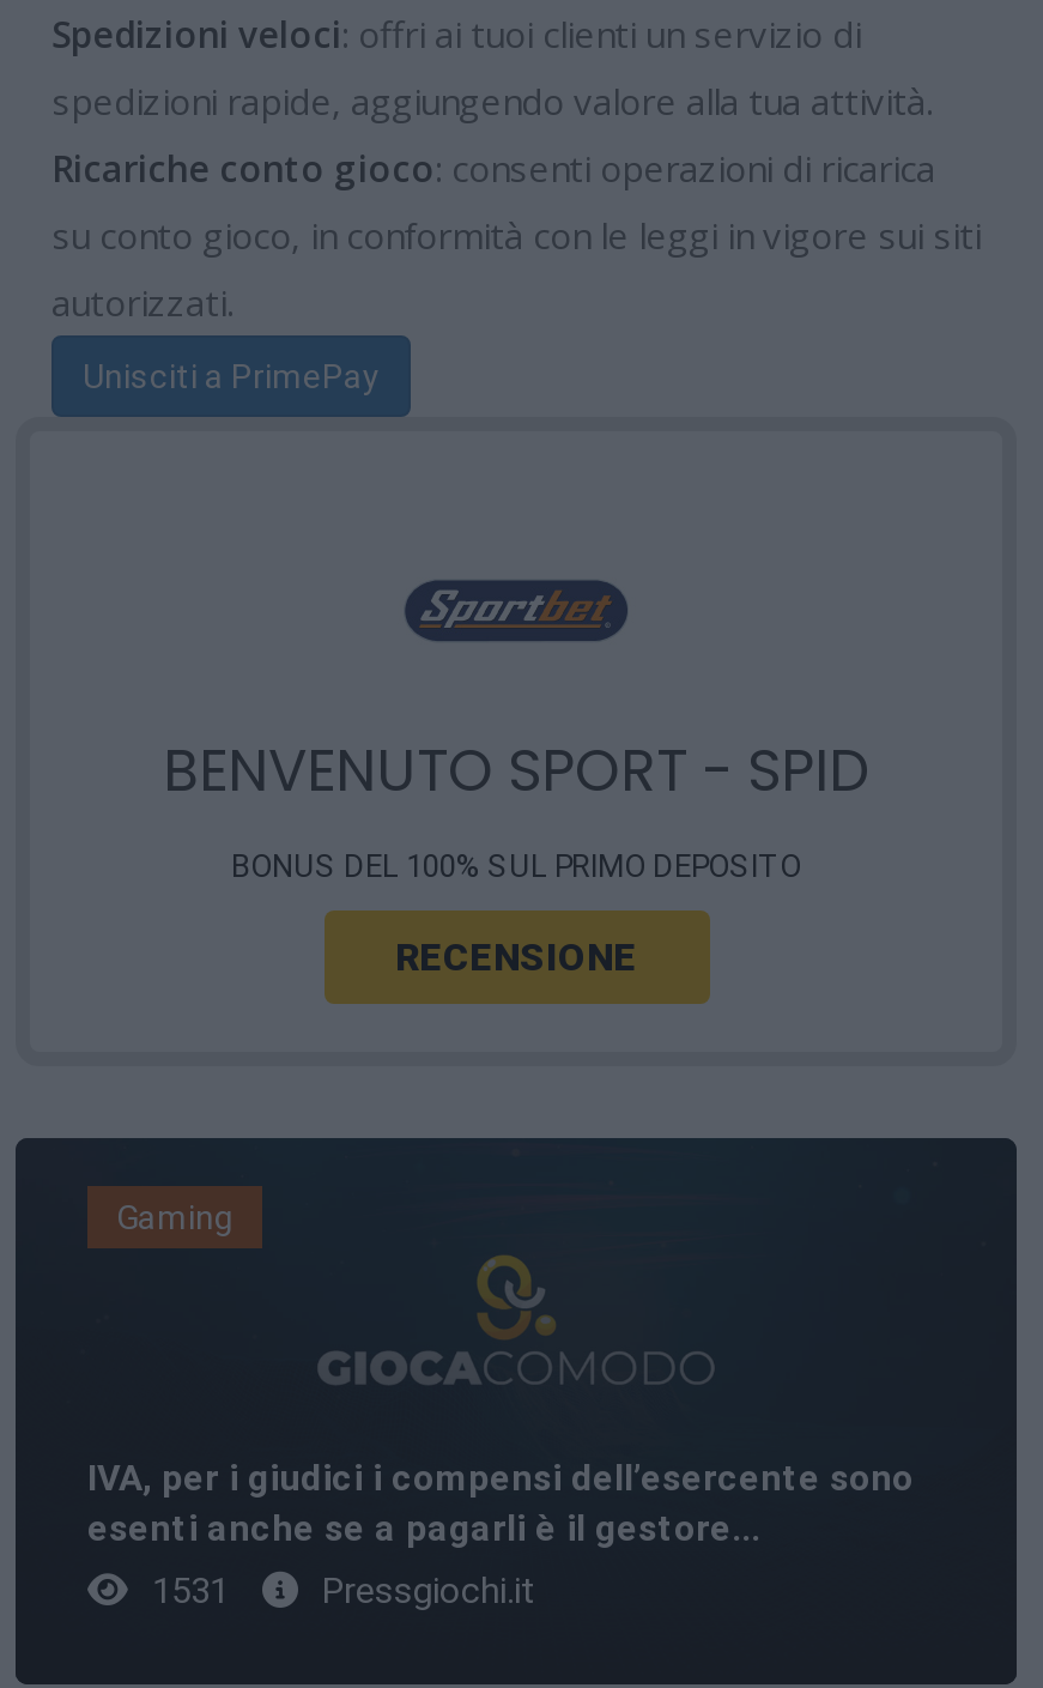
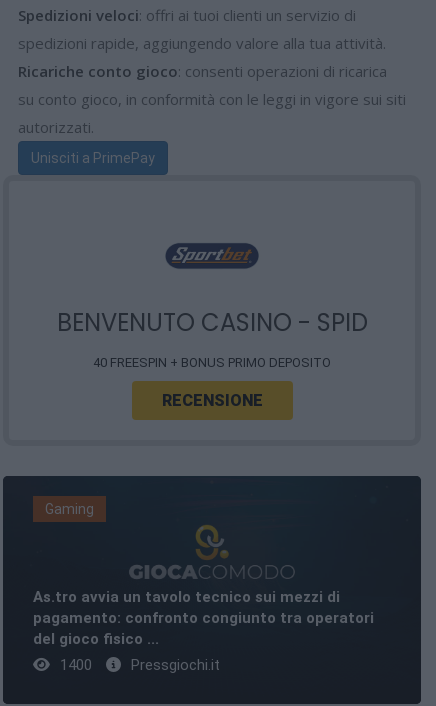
- BENVENUTO SPORT - SPID
+ BENVENUTO CASINO - SPID

- BONUS DEL 100% SUL PRIMO DEPOSITO
+ 40 FREESPIN + BONUS PRIMO DEPOSITO

- IVA, per i giudici i compensi dell’esercente sono
- esenti anche se a pagarli è il gestore...
- 1531
+ As.tro avvia un tavolo tecnico sui mezzi di
+ pagamento: confronto congiunto tra operatori
+ del gioco fisico ...
+ 1400
